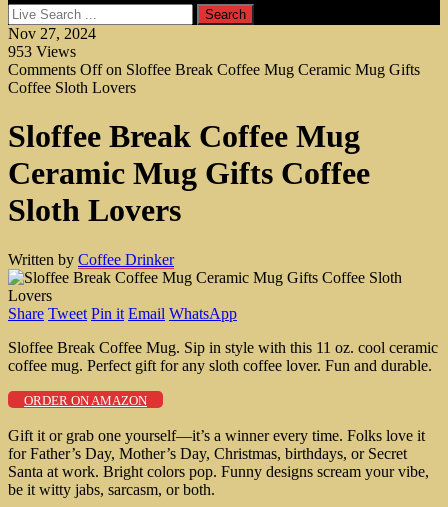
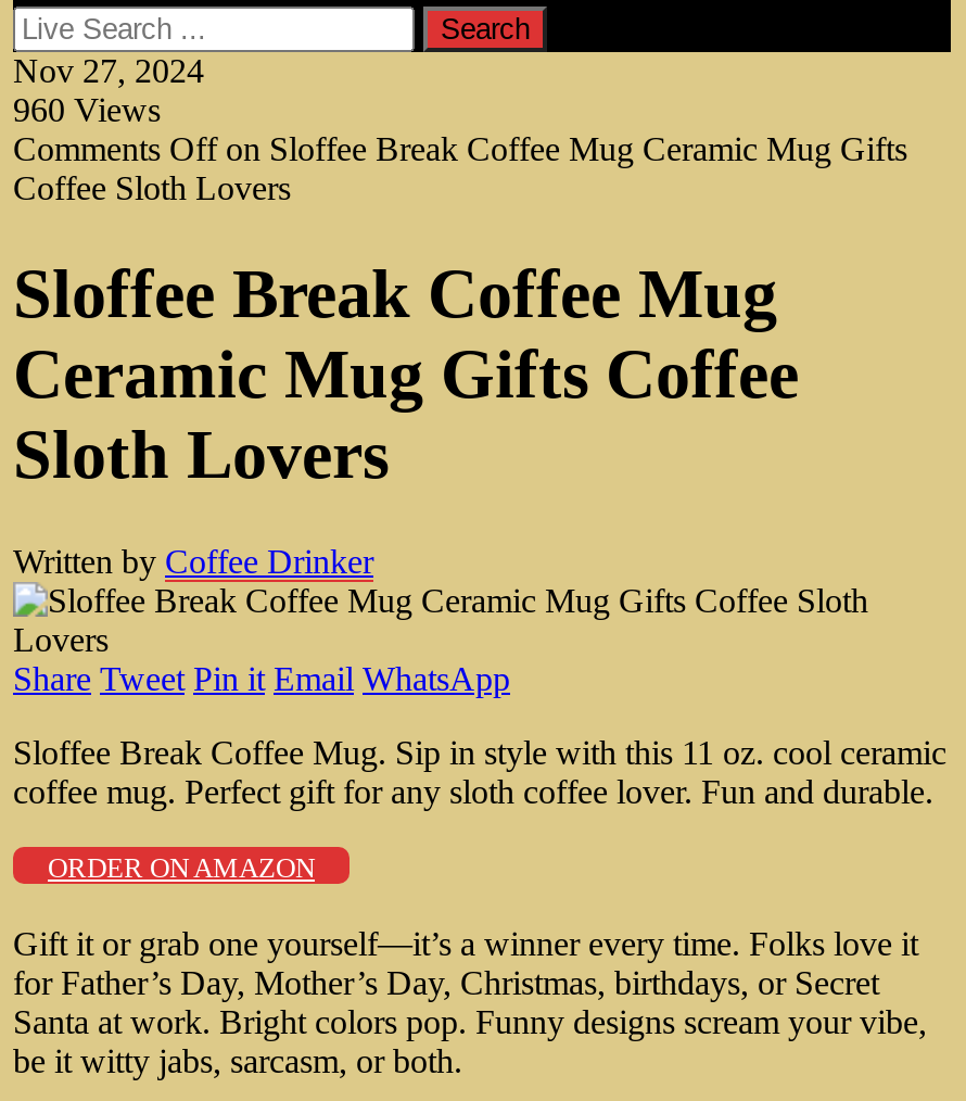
- 953 Views
+ 960 Views
